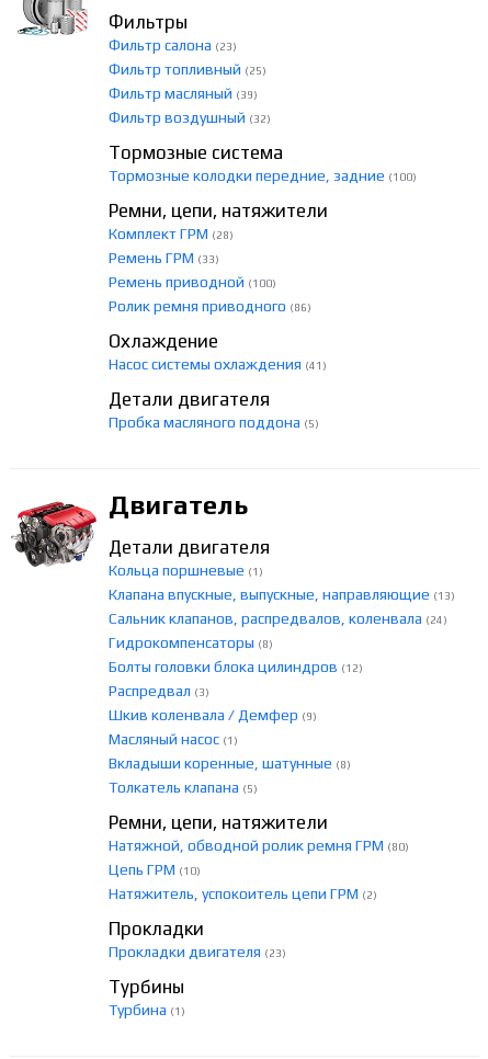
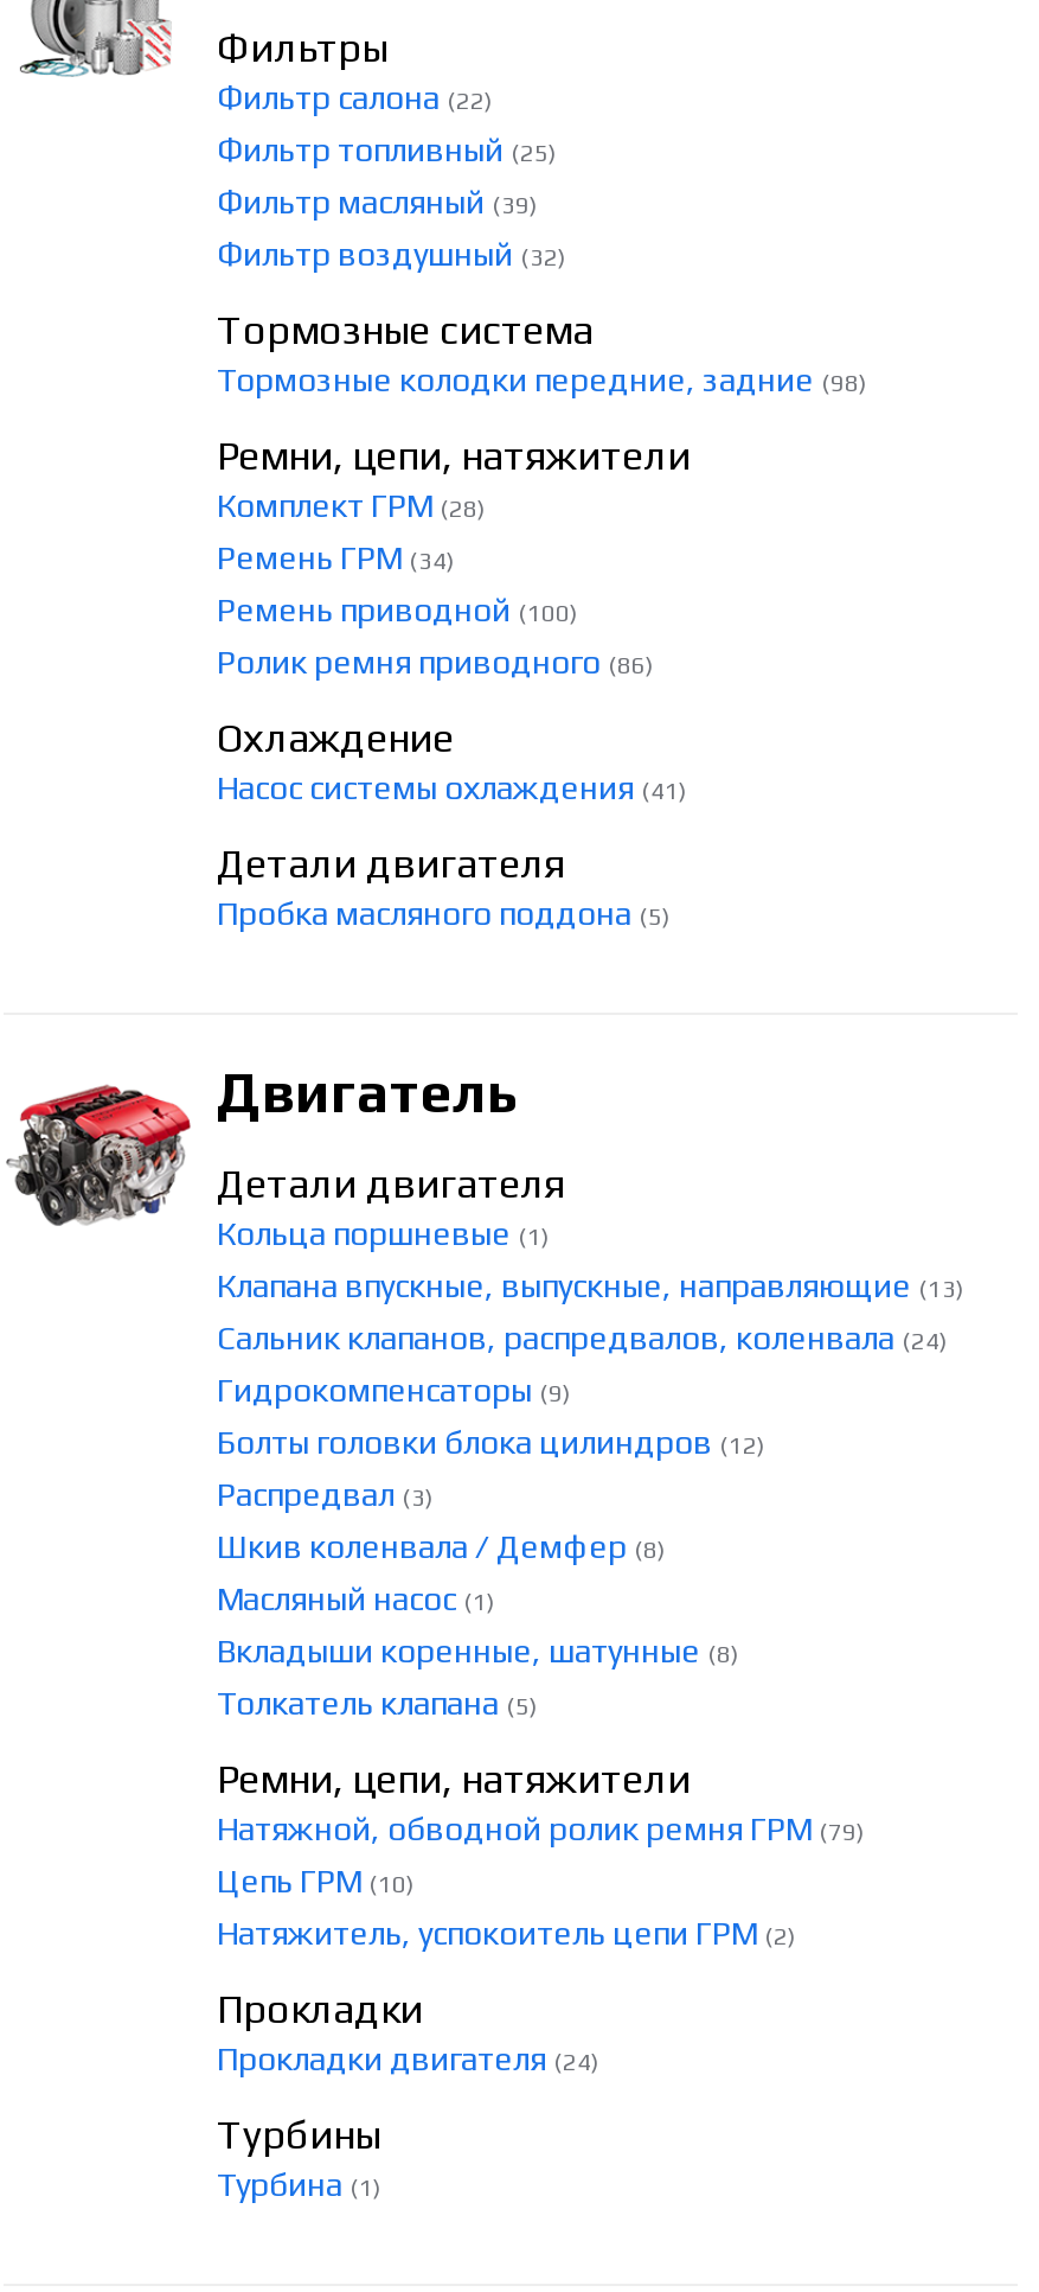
- Фильтр салона (23)
+ Фильтр салона (22)

- Тормозные колодки передние, задние (100)
+ Тормозные колодки передние, задние (98)

- Ремень ГРМ (33)
+ Ремень ГРМ (34)

- Гидрокомпенсаторы (8)
+ Гидрокомпенсаторы (9)

- Шкив коленвала / Демфер (9)
+ Шкив коленвала / Демфер (8)

- Натяжной, обводной ролик ремня ГРМ (80)
+ Натяжной, обводной ролик ремня ГРМ (79)

- Прокладки двигателя (23)
+ Прокладки двигателя (24)
